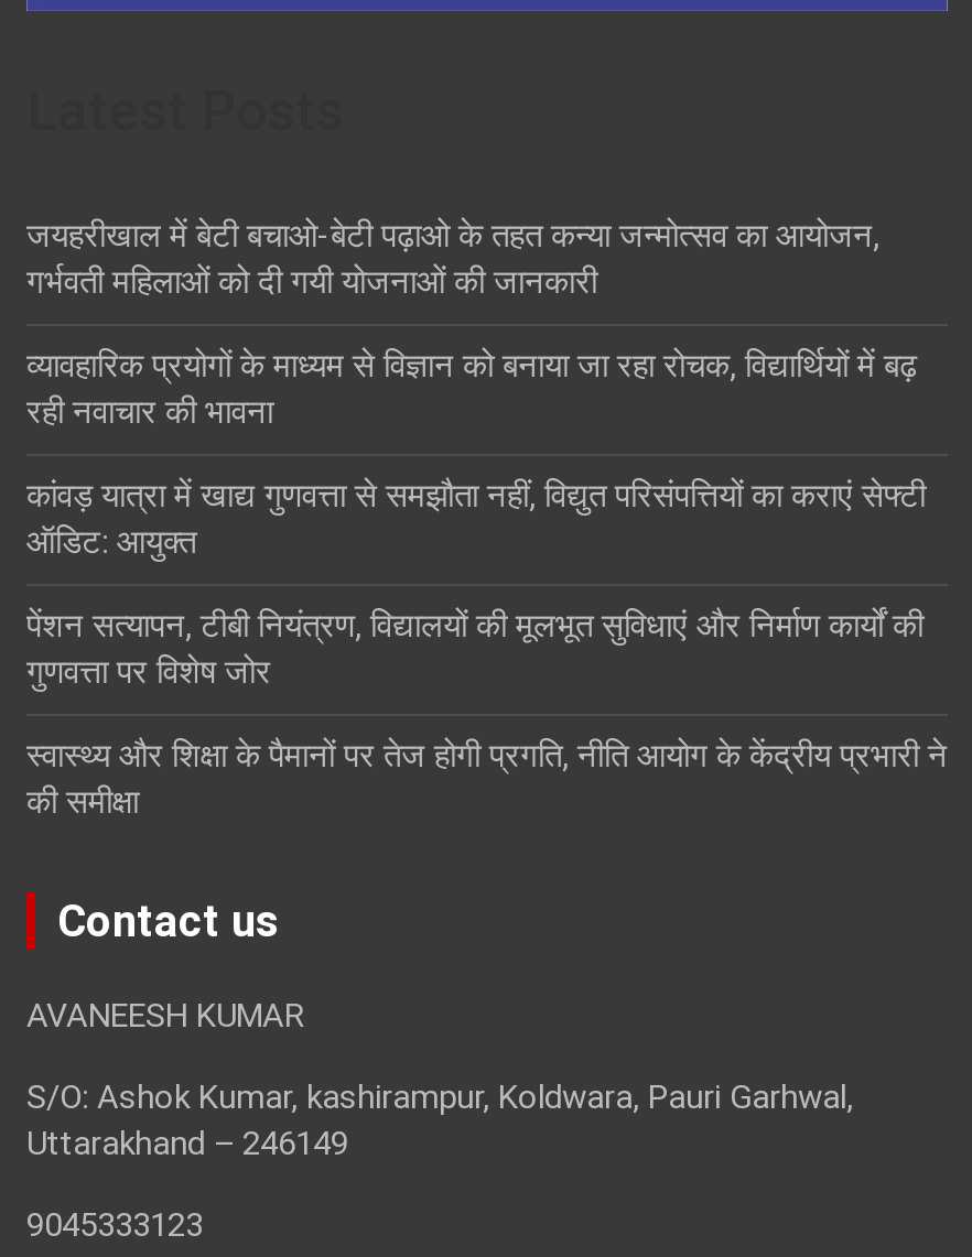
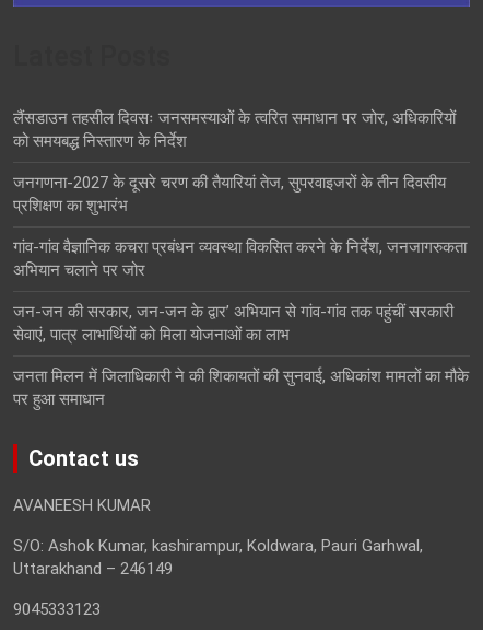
- जयहरीखाल में बेटी बचाओ-बेटी पढ़ाओ के तहत कन्या जन्मोत्सव का आयोजन,
- गर्भवती महिलाओं को दी गयी योजनाओं की जानकारी
+ लैंसडाउन तहसील दिवसः जनसमस्याओं के त्वरित समाधान पर जोर, अधिकारियों
+ को समयबद्ध निस्तारण के निर्देश

- व्यावहारिक प्रयोगों के माध्यम से विज्ञान को बनाया जा रहा रोचक, विद्यार्थियों में बढ़
- रही नवाचार की भावना
+ जनगणना-2027 के दूसरे चरण की तैयारियां तेज, सुपरवाइजरों के तीन दिवसीय
+ प्रशिक्षण का शुभारंभ

- कांवड़ यात्रा में खाद्य गुणवत्ता से समझौता नहीं, विद्युत परिसंपत्तियों का कराएं सेफ्टी
- ऑडिट: आयुक्त
+ गांव-गांव वैज्ञानिक कचरा प्रबंधन व्यवस्था विकसित करने के निर्देश, जनजागरुकता
+ अभियान चलाने पर जोर

- पेंशन सत्यापन, टीबी नियंत्रण, विद्यालयों की मूलभूत सुविधाएं और निर्माण कार्यों की
- गुणवत्ता पर विशेष जोर
+ जन-जन की सरकार, जन-जन के द्वार’ अभियान से गांव-गांव तक पहुंचीं सरकारी
+ सेवाएं, पात्र लाभार्थियों को मिला योजनाओं का लाभ

- स्वास्थ्य और शिक्षा के पैमानों पर तेज होगी प्रगति, नीति आयोग के केंद्रीय प्रभारी ने
- की समीक्षा
+ जनता मिलन में जिलाधिकारी ने की शिकायतों की सुनवाई, अधिकांश मामलों का मौके
+ पर हुआ समाधान
